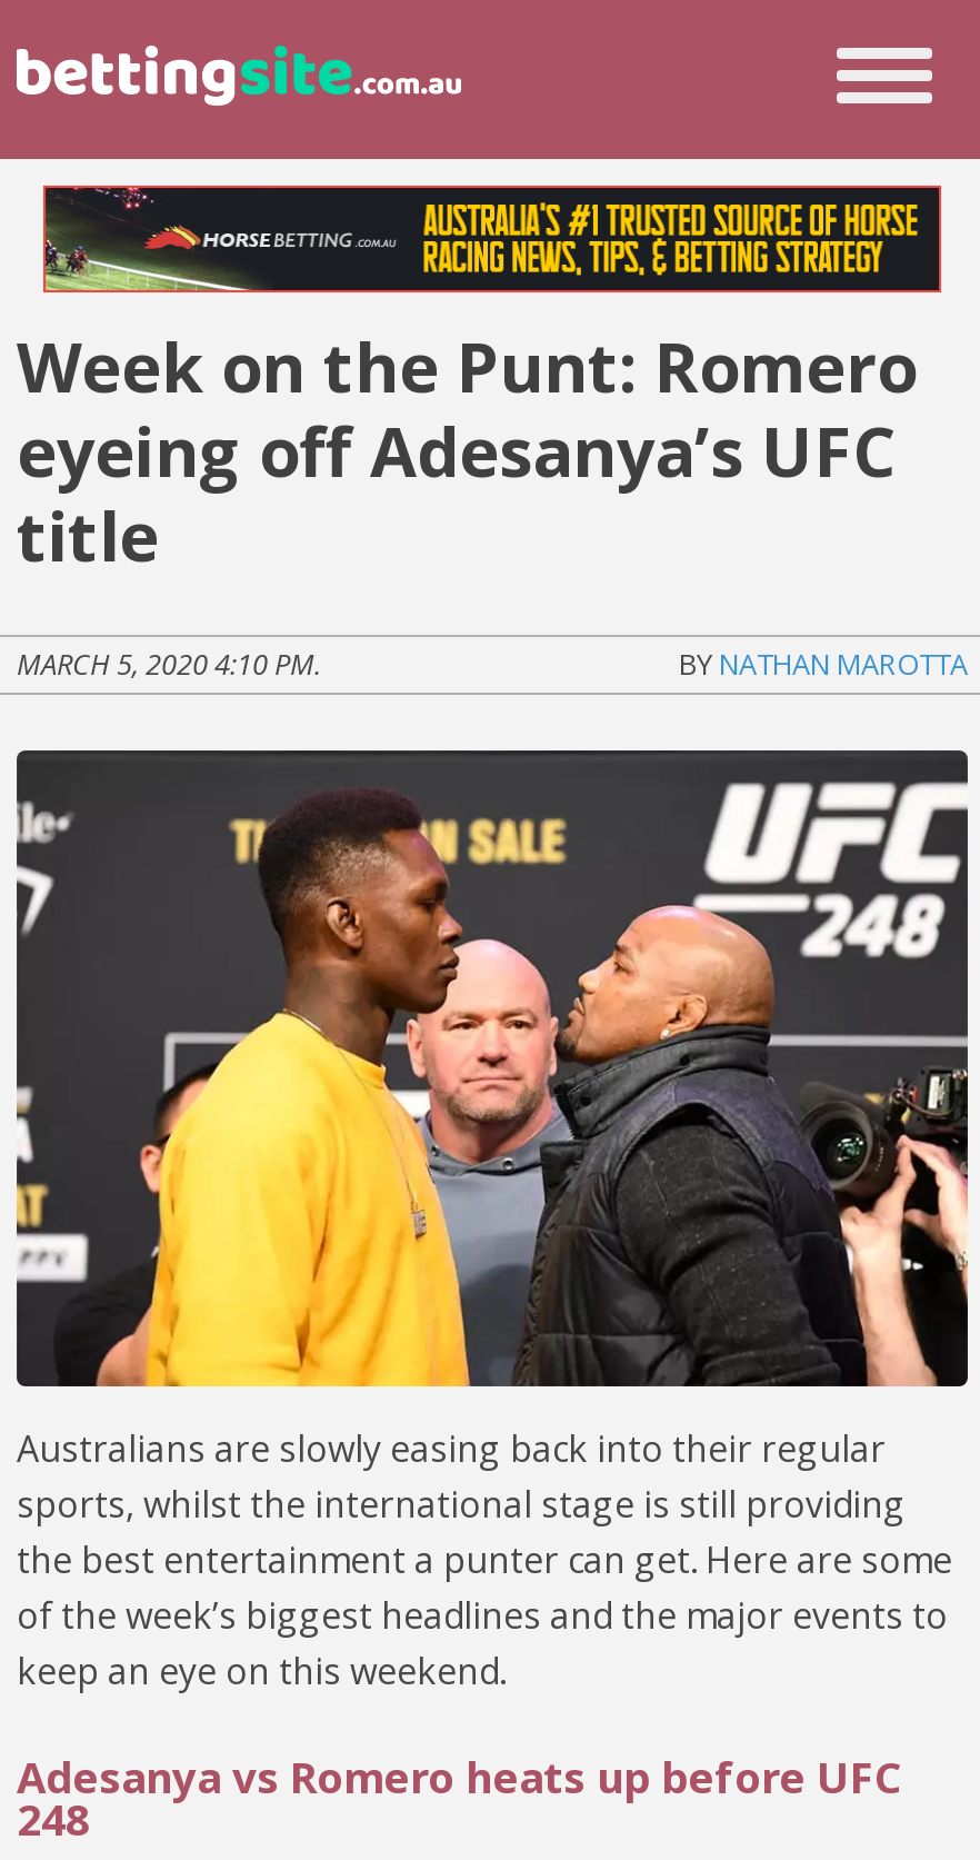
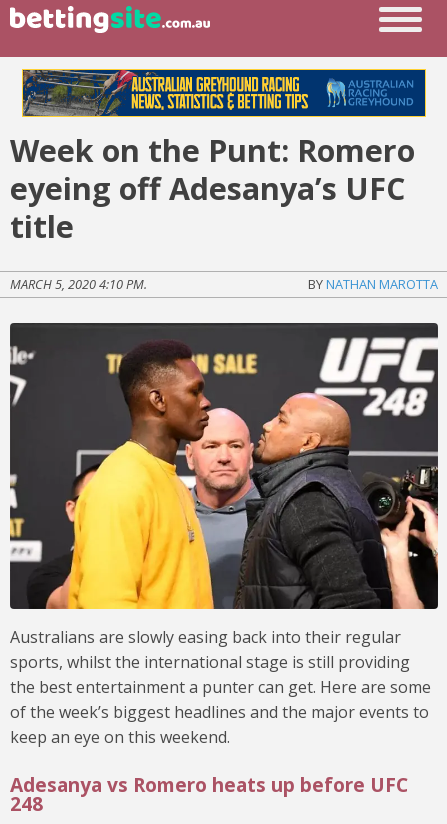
- [image]
+ [image]
